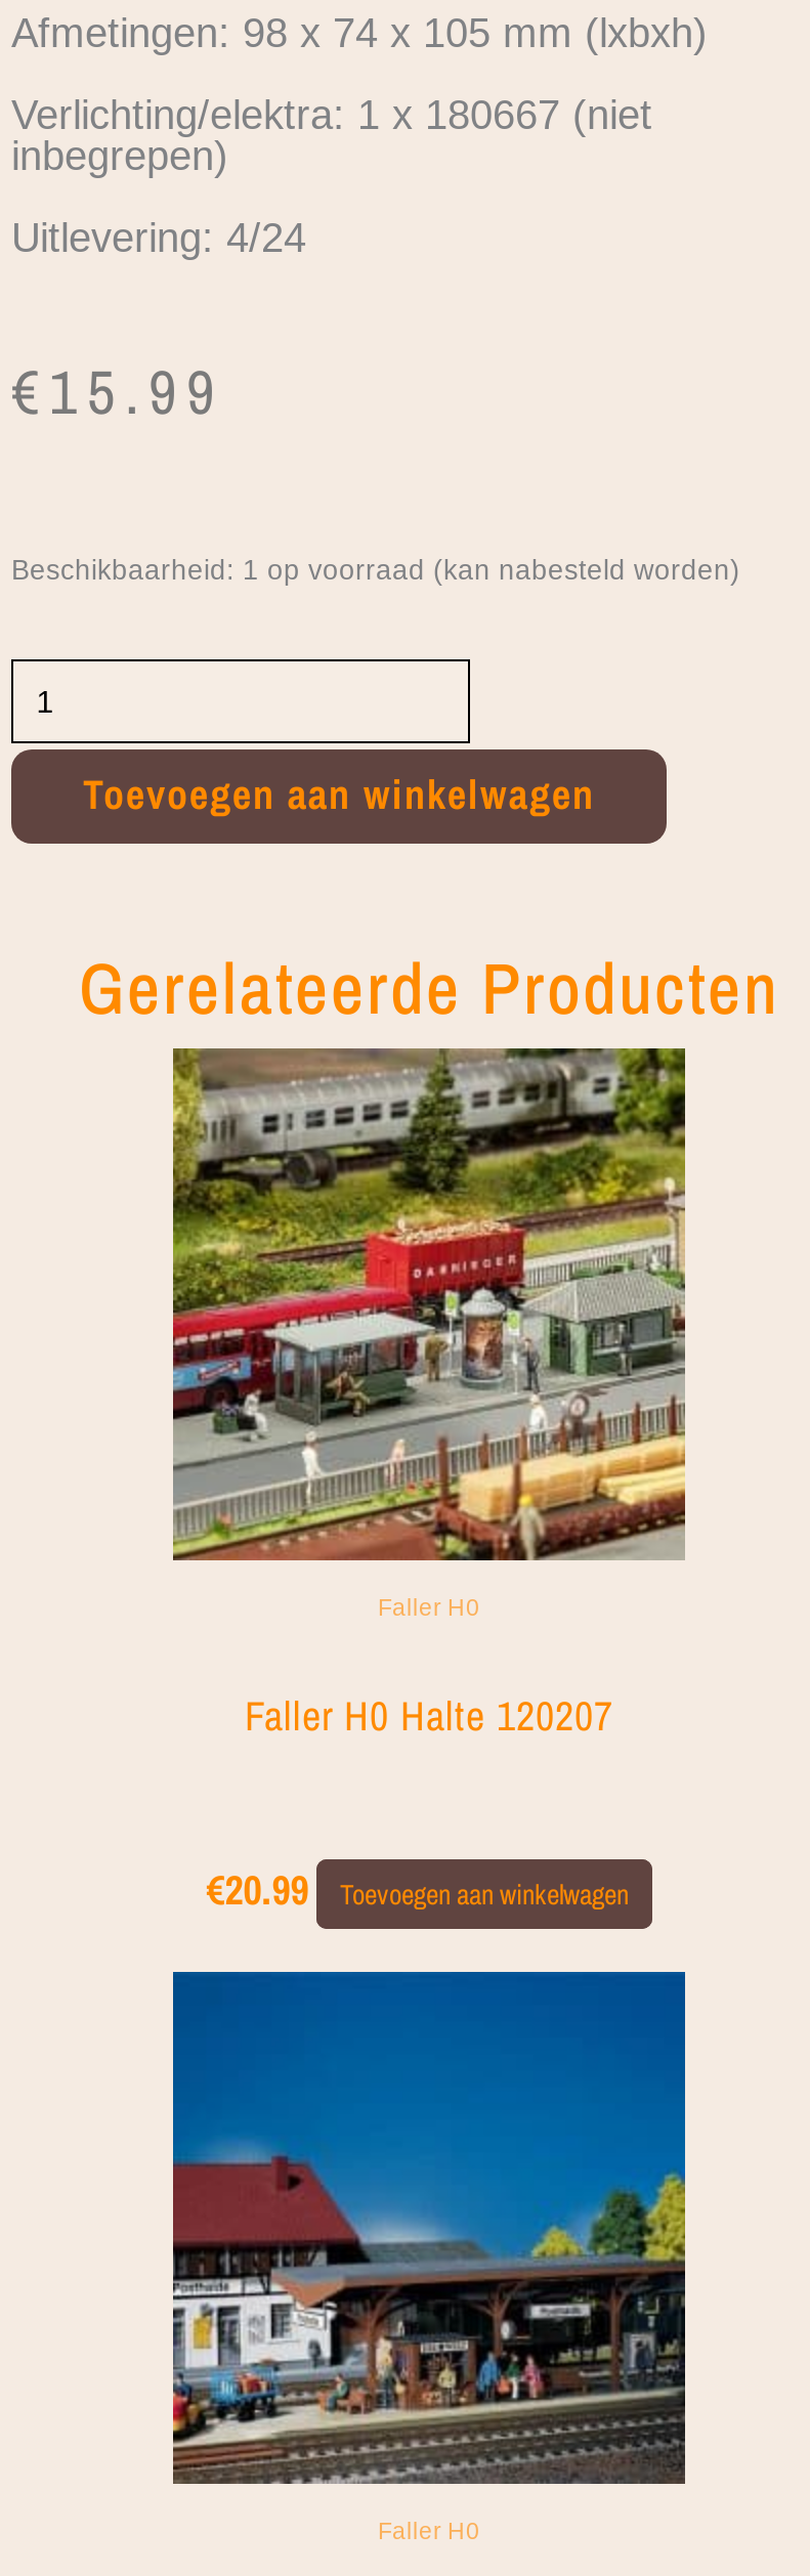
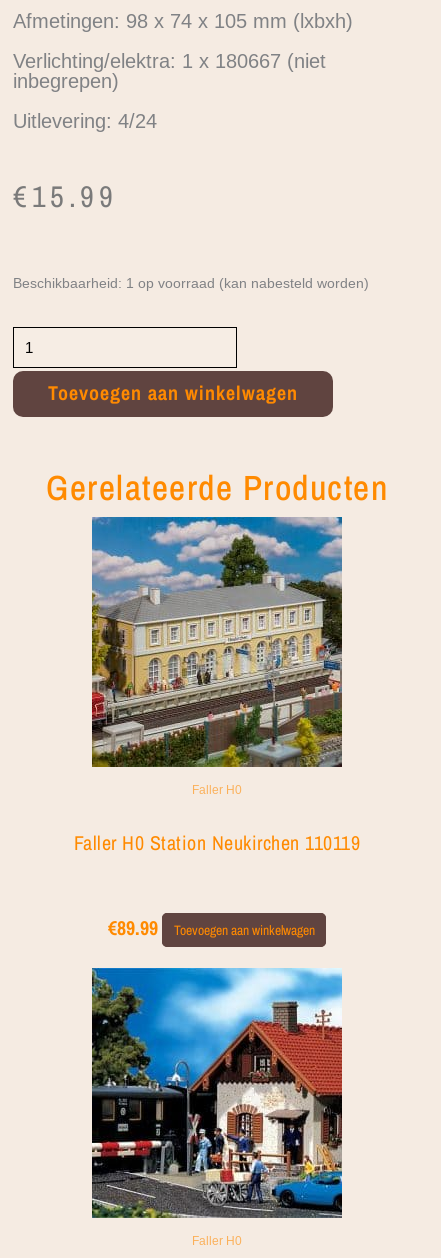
- [image]
+ [image]

- Faller H0 Halte 120207
+ Faller H0 Station Neukirchen 110119

- €20.99 Toevoegen aan winkelwagen
+ €89.99 Toevoegen aan winkelwagen

- [image]
+ [image]
